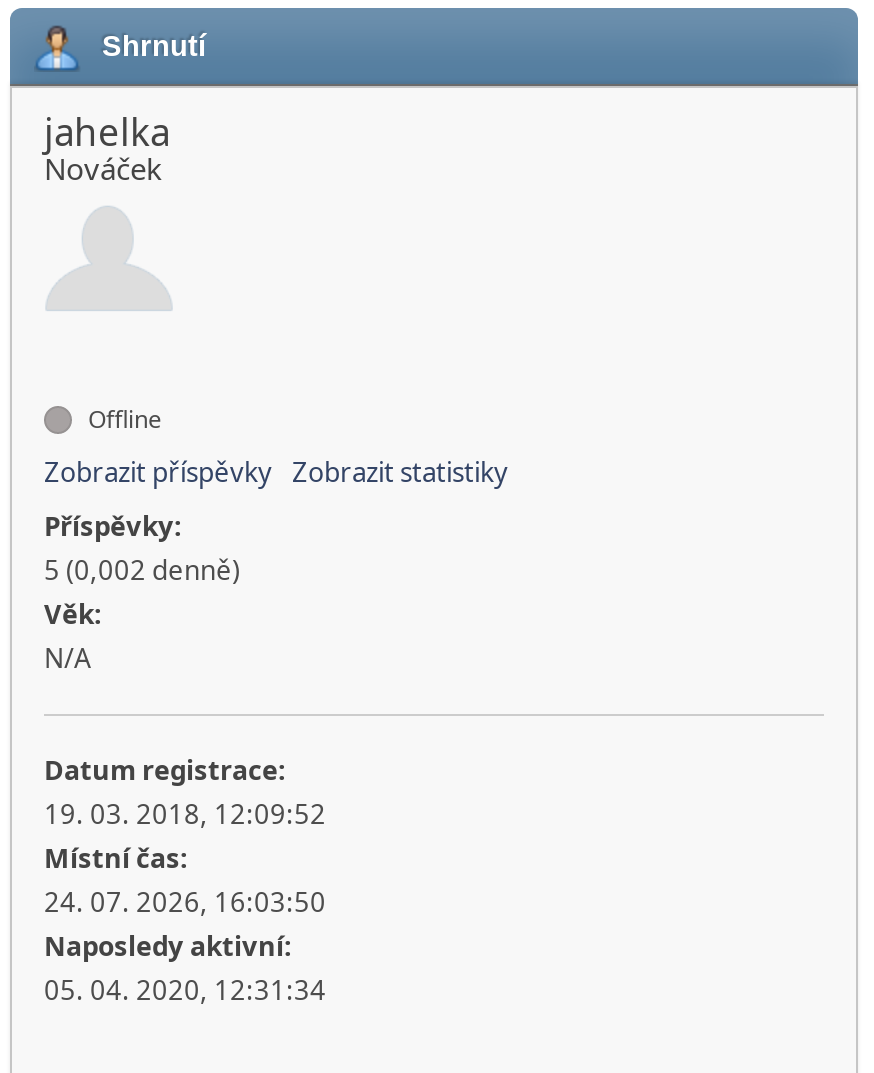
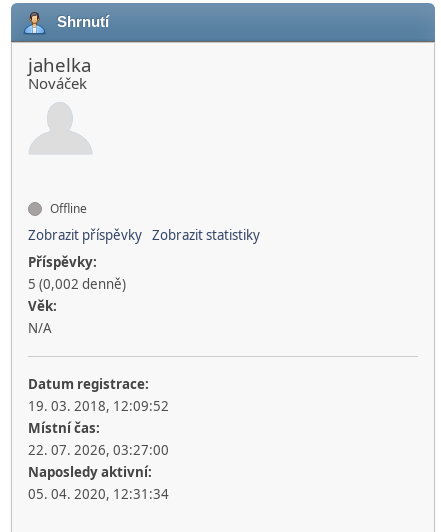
- 24. 07. 2026, 16:03:50
+ 22. 07. 2026, 03:27:00
